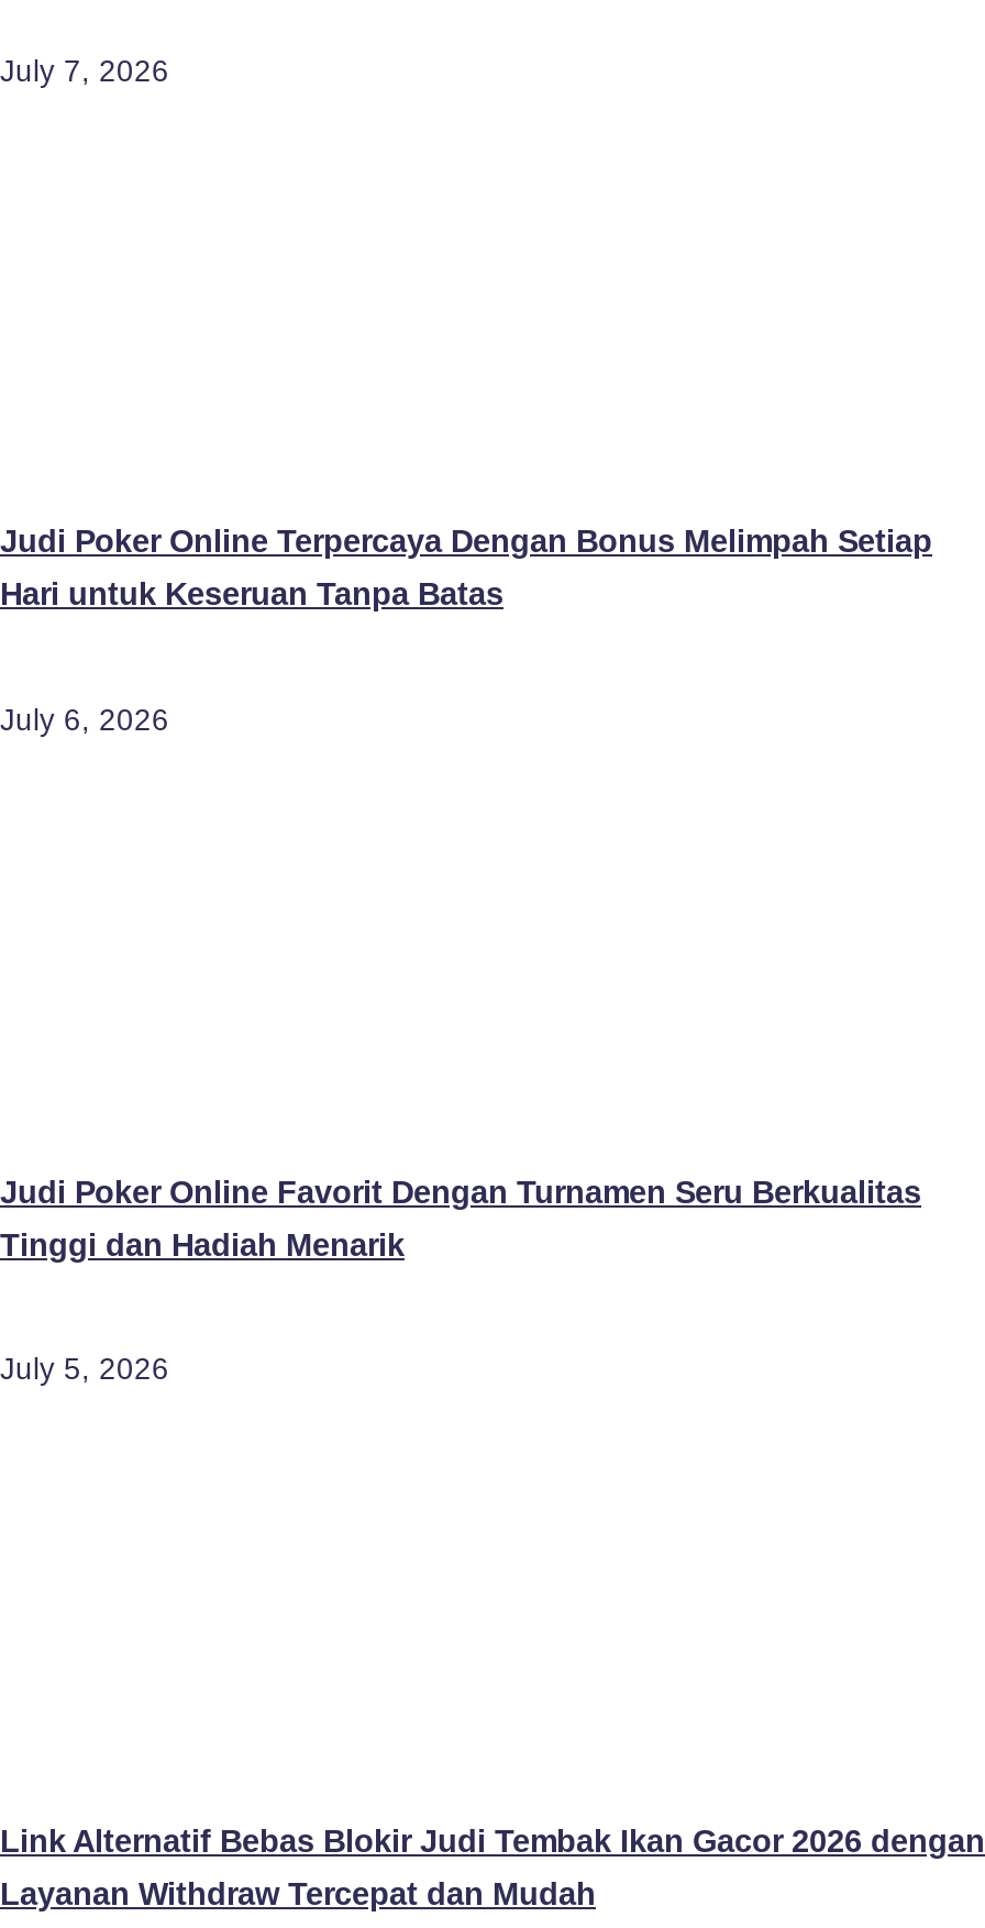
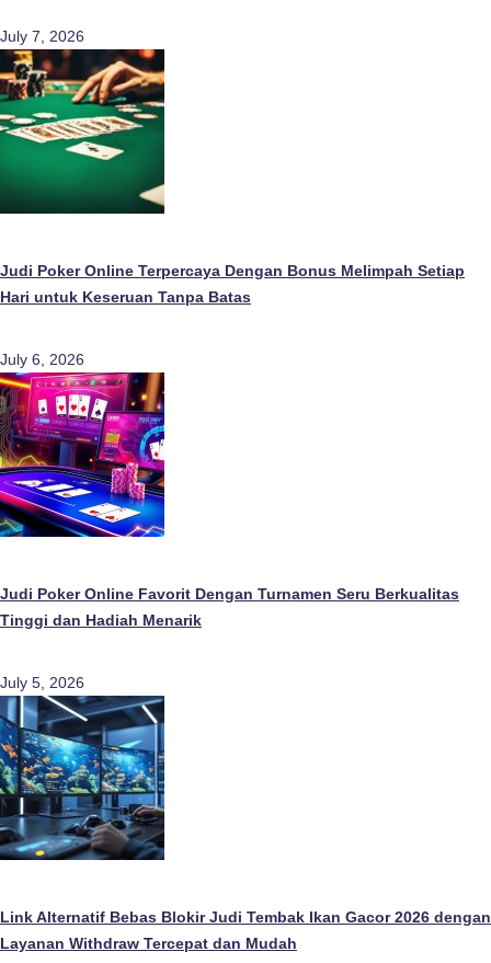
+ [image]

+ [image]

+ [image]
